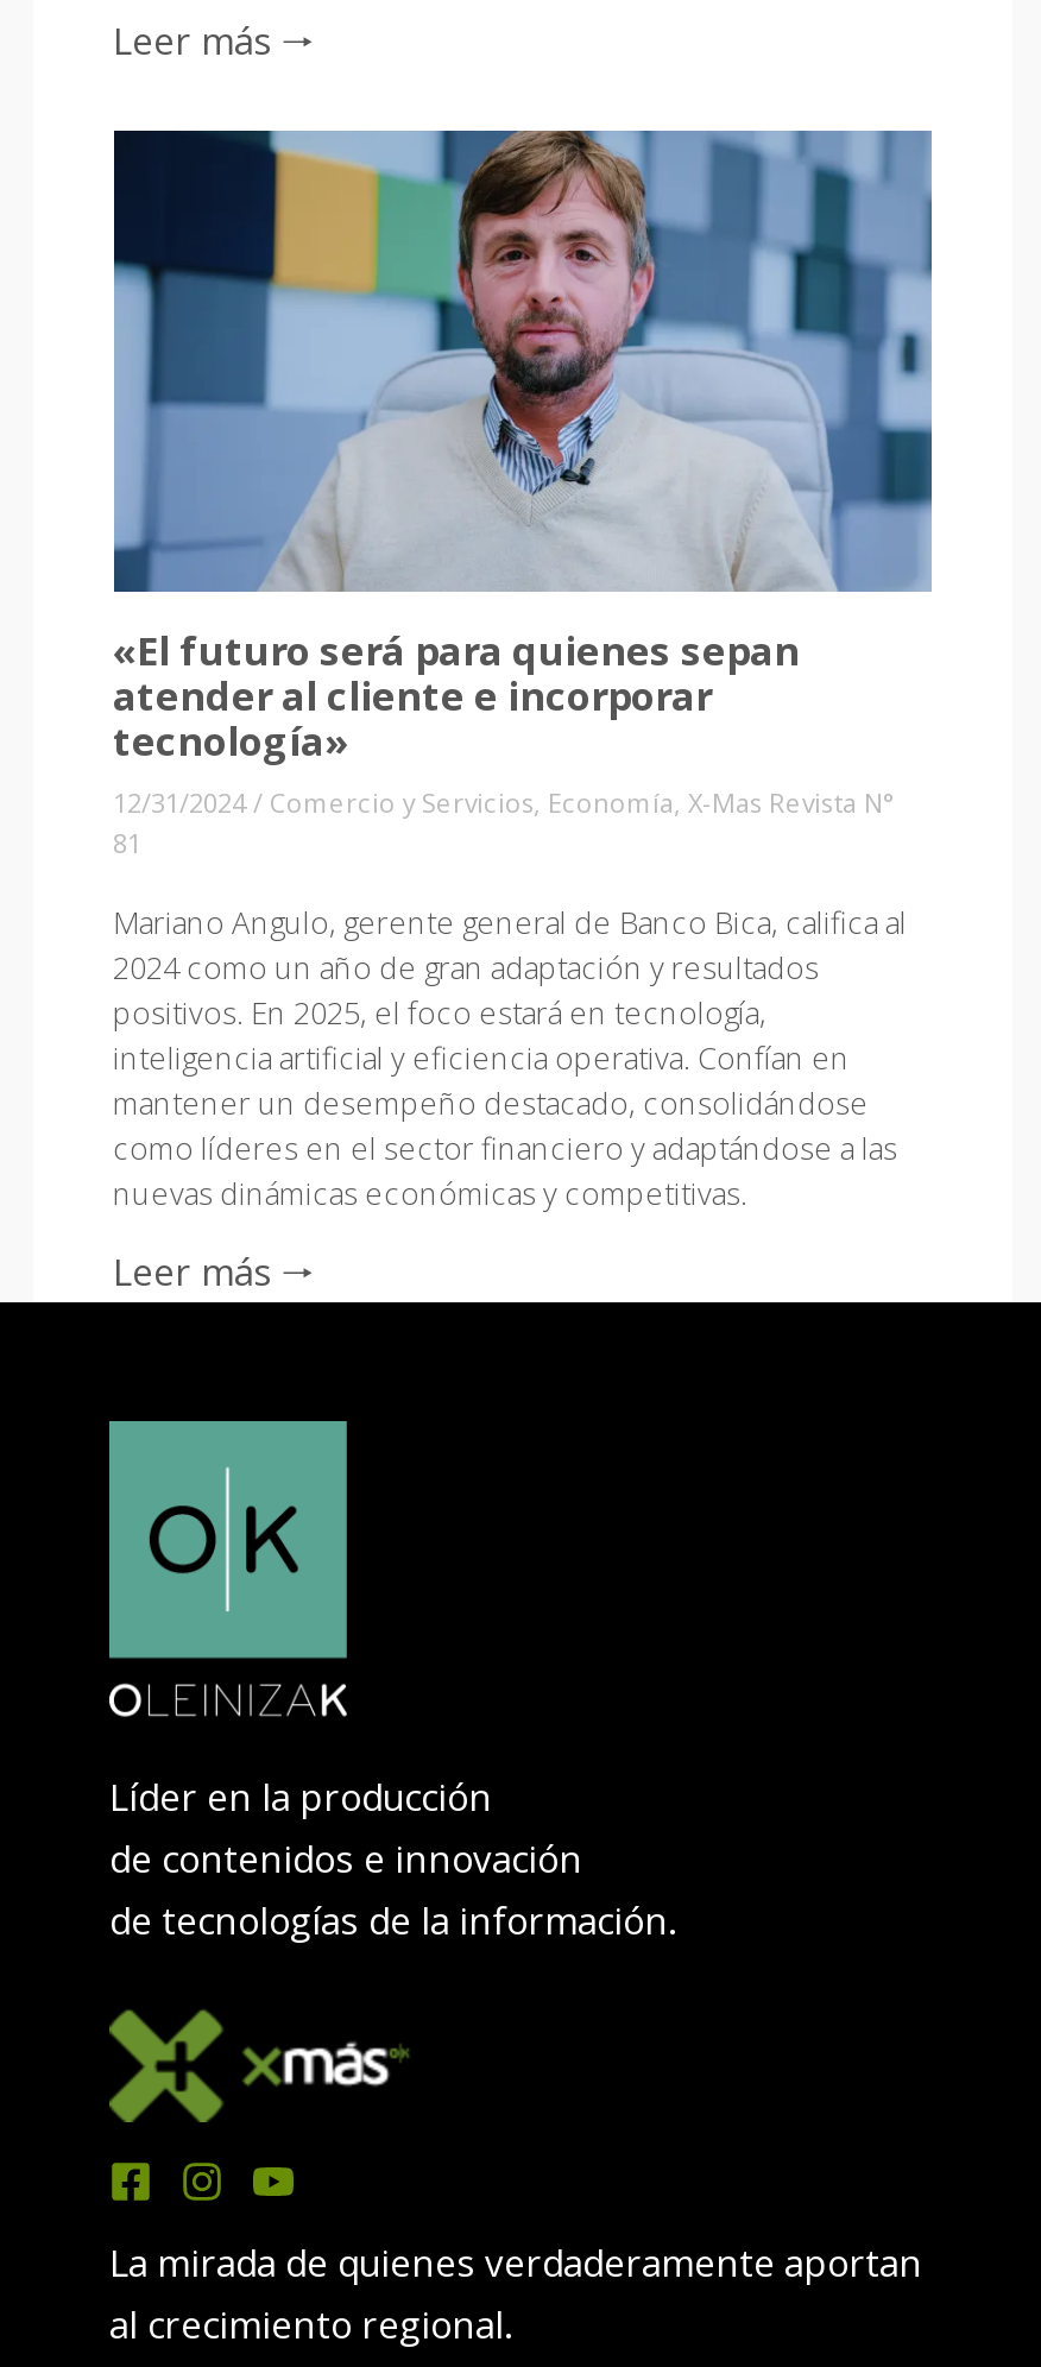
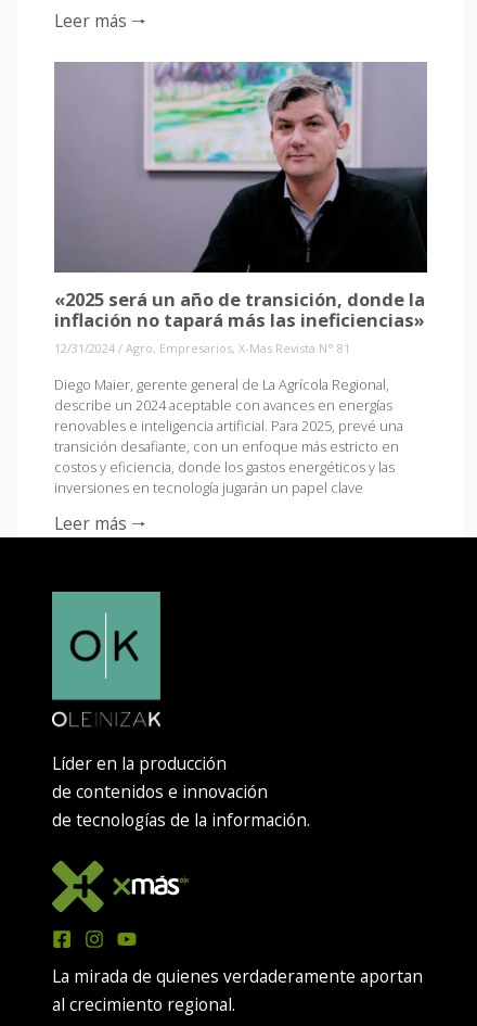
- [image]
- «El futuro será para quienes sepan
- atender al cliente e incorporar
- tecnología»
- 12/31/2024/ Comercio y Servicios, Economía, X-Mas Revista N°
- 81
+ [image]
+ «2025 será un año de transición, donde la
+ inflación no tapará más las ineficiencias»
+ 12/31/2024 / Agro, Empresarios, X-Mas Revista N° 81

- Mariano Angulo, gerente general de Banco Bica, califica al
- 2024 como un año de gran adaptación y resultados
- positivos. En 2025, el foco estará en tecnología,
- inteligencia artificial y eficiencia operativa. Confían en
- mantener un desempeño destacado, consolidándose
- como líderes en el sector financiero y adaptándose a las
- nuevas dinámicas económicas y competitivas.
+ Diego Maier, gerente general de La Agrícola Regional,
+ describe un 2024 aceptable con avances en energías
+ renovables e inteligencia artificial. Para 2025, prevé una
+ transición desafiante, con un enfoque más estricto en
+ costos y eficiencia, donde los gastos energéticos y las
+ inversiones en tecnología jugarán un papel clave
